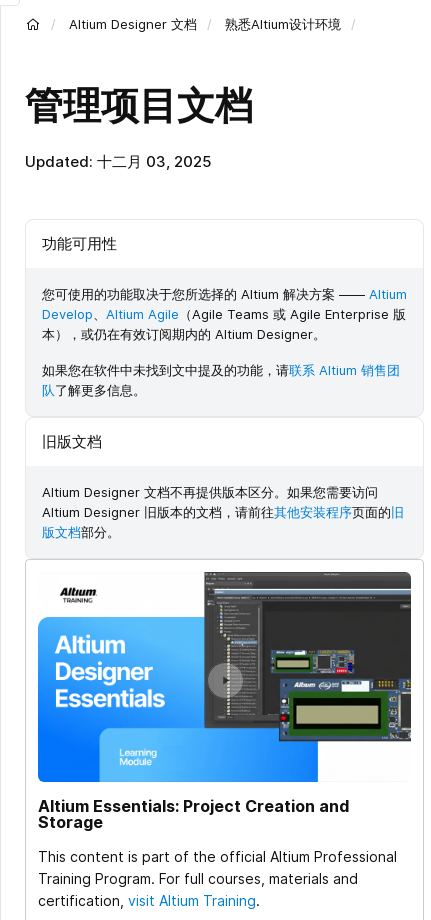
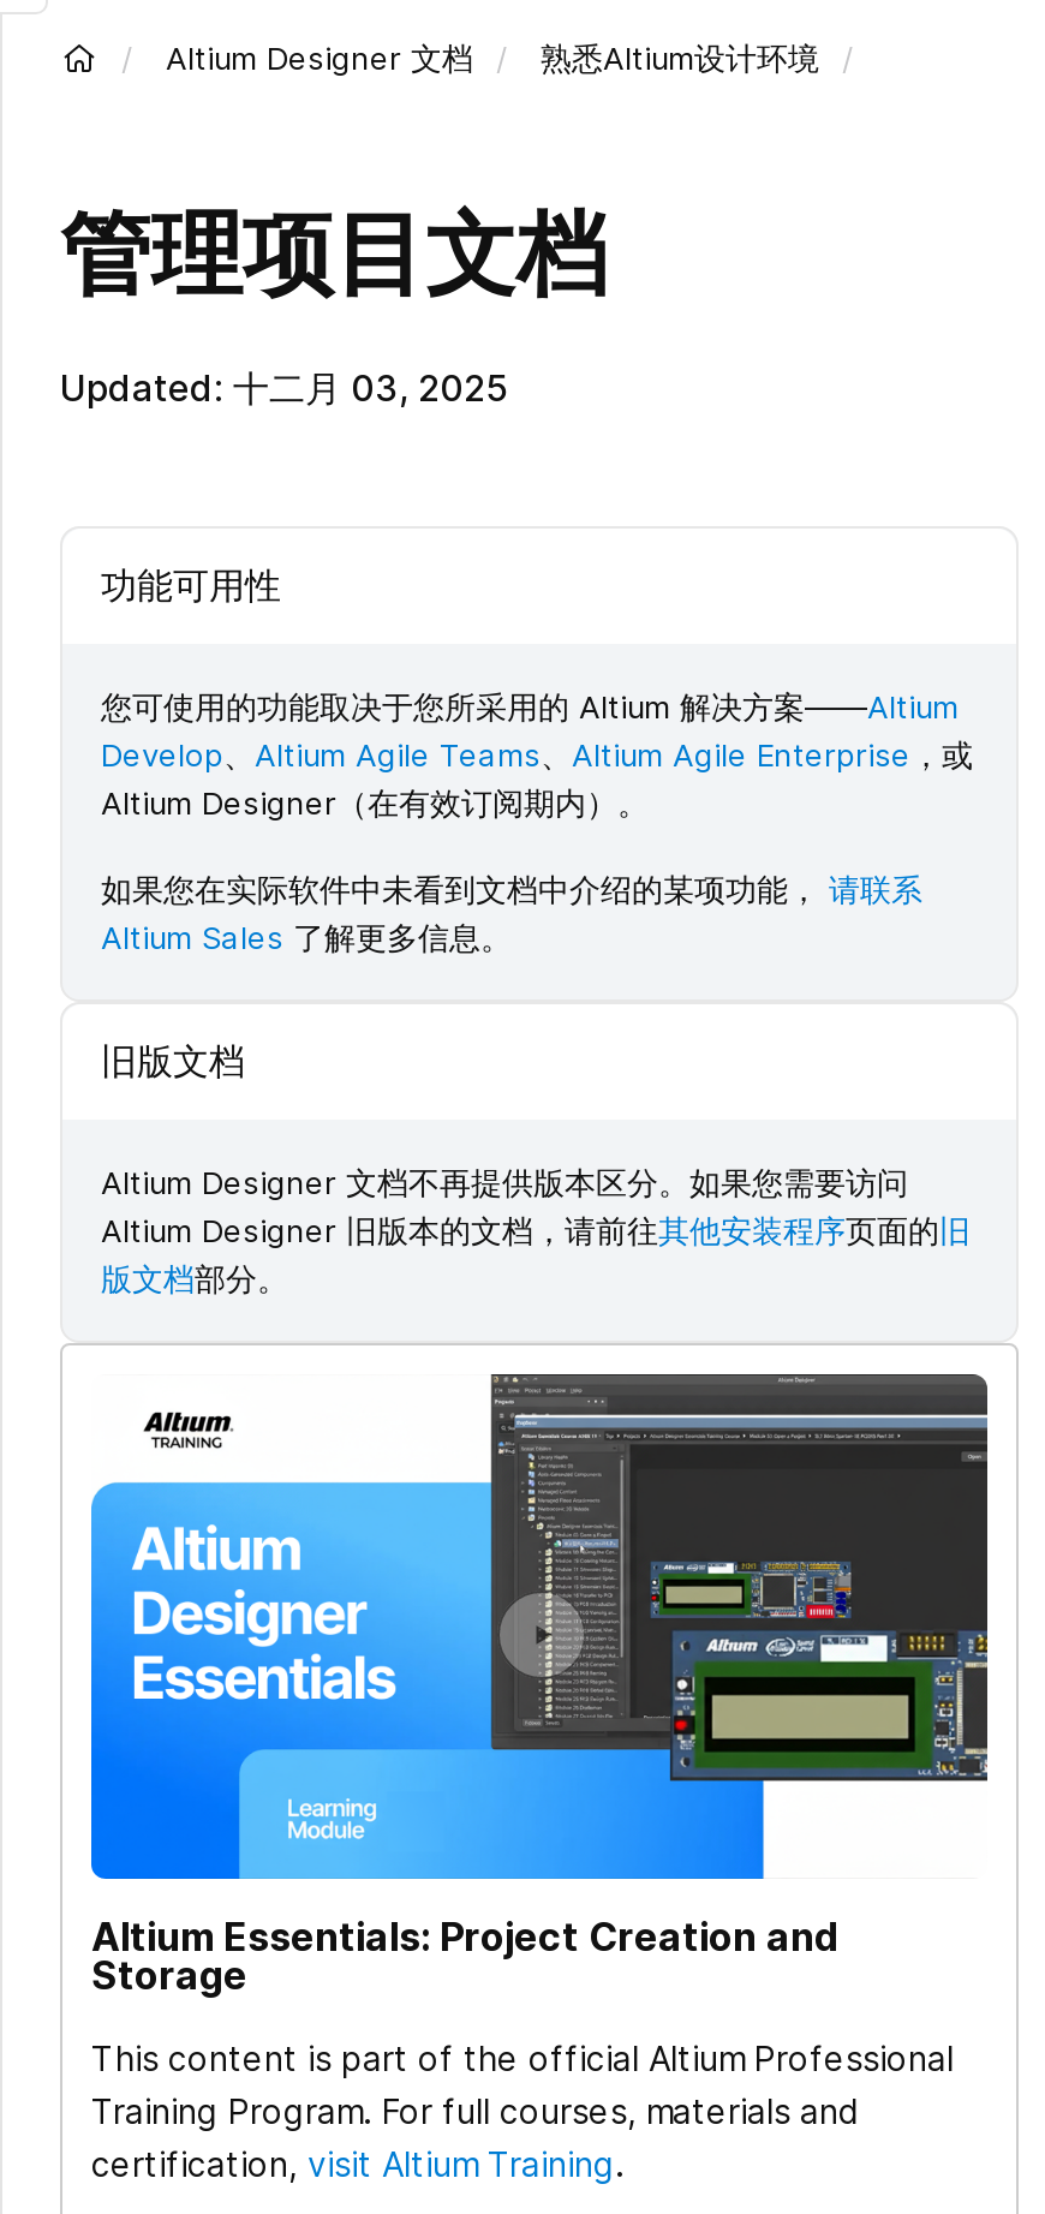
- 您可使用的功能取决于您所选择的 Altium 解决方案 ——Altium
- Develop、Altium Agile（Agile Teams 或 Agile Enterprise 版
- 本），或仍在有效订阅期内的 Altium Designer。
+ 您可使用的功能取决于您所采用的 Altium 解决方案——Altium
+ Develop、Altium Agile Teams、Altium Agile Enterprise，或
+ Altium Designer（在有效订阅期内）。

- 如果您在软件中未找到文中提及的功能，请联系 Altium 销售团
- 队了解更多信息。
+ 如果您在实际软件中未看到文档中介绍的某项功能，请联系
+ Altium Sales了解更多信息。
